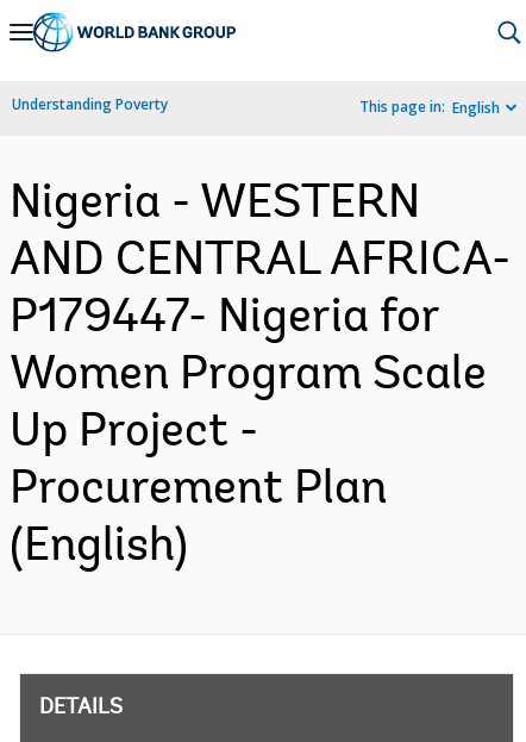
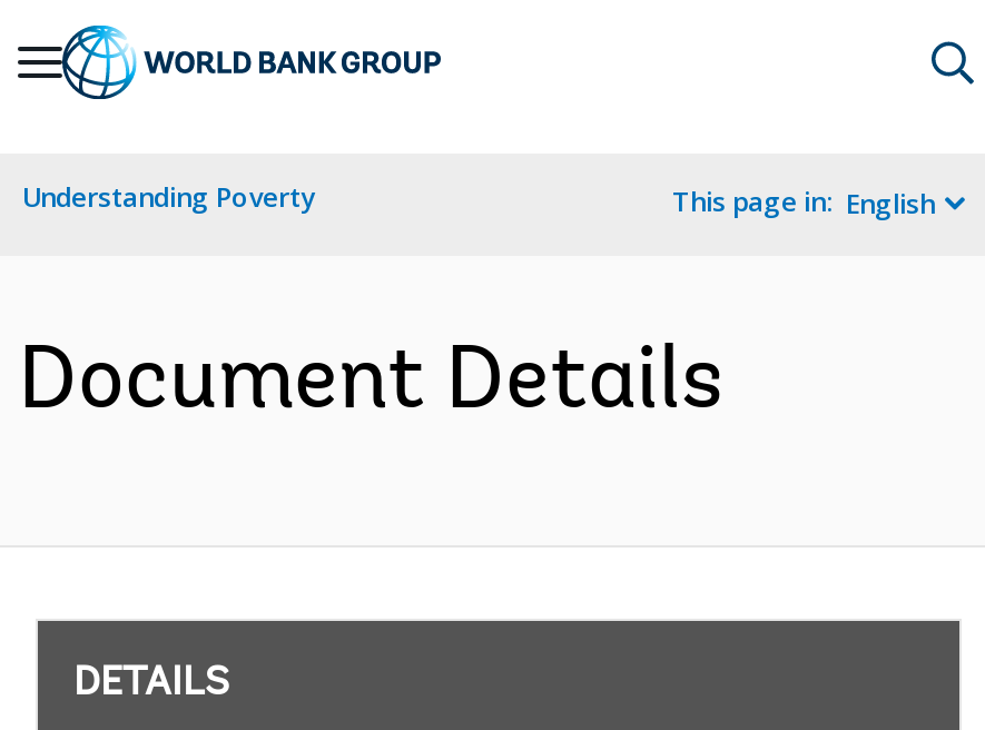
- Nigeria - WESTERN
- AND CENTRAL AFRICA-
- P179447- Nigeria for
- Women Program Scale
- Up Project -
- Procurement Plan
- (English)
+ Document Details
